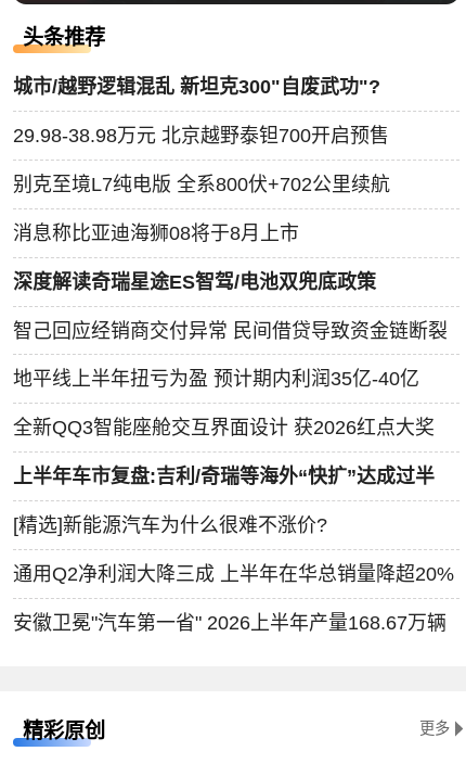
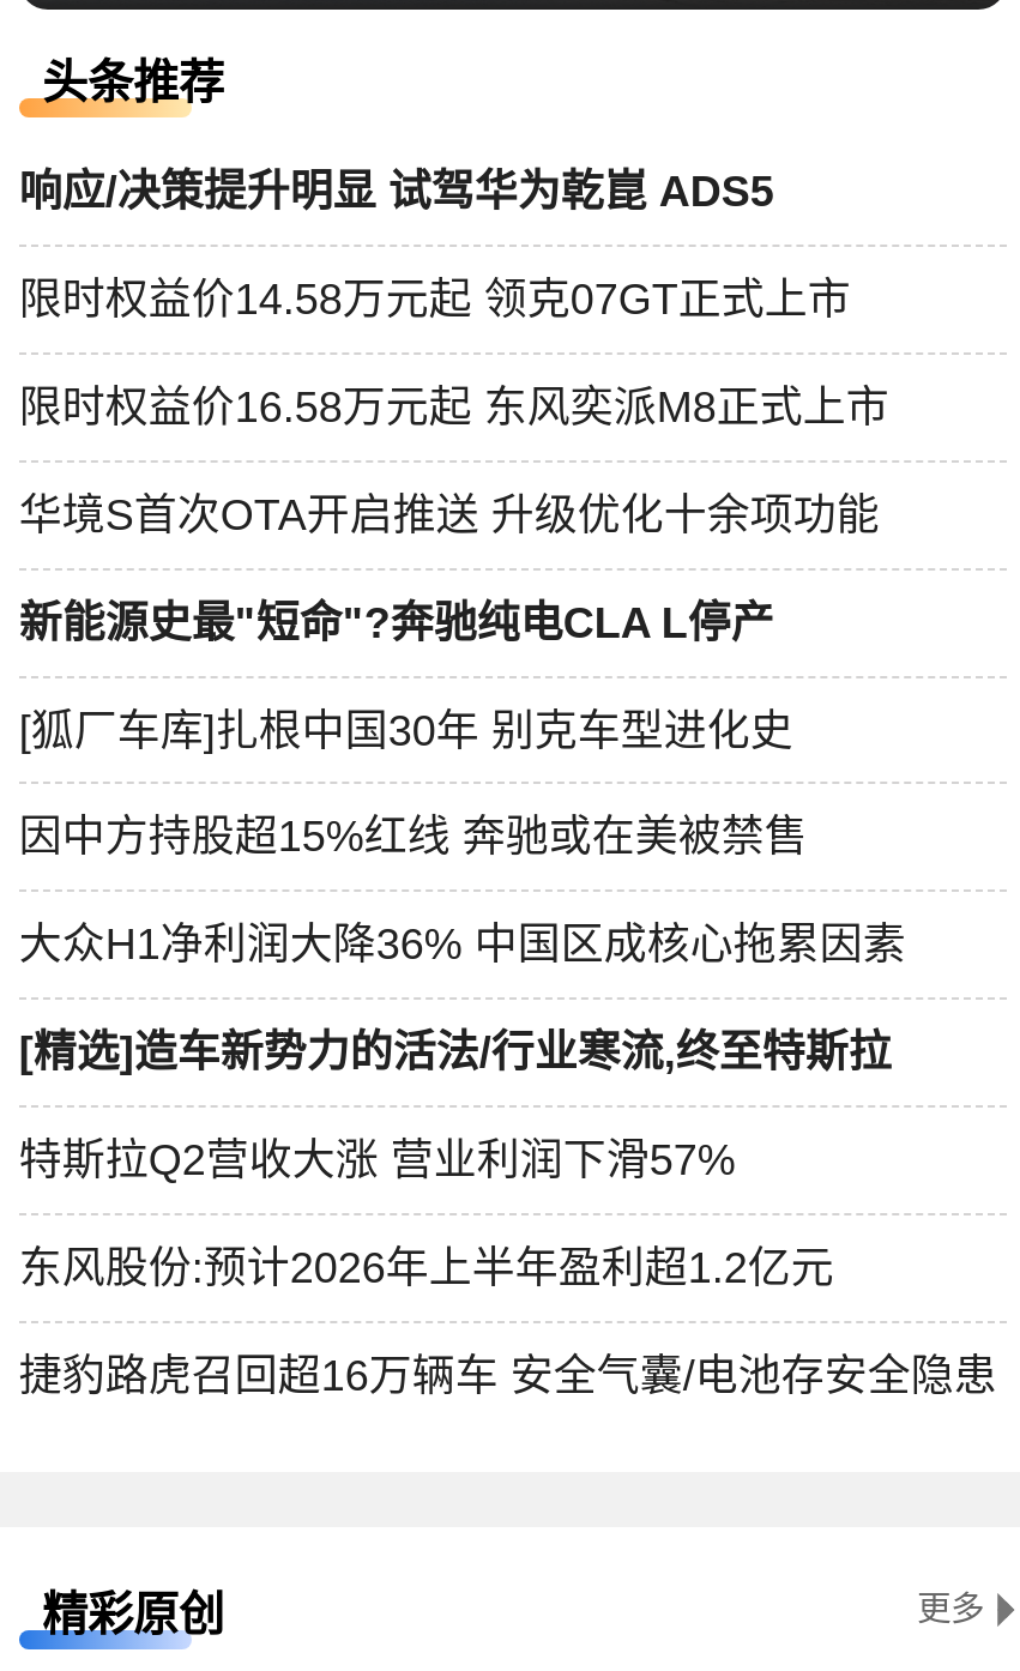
- 城市/越野逻辑混乱 新坦克300"自废武功"?
+ 响应/决策提升明显 试驾华为乾崑 ADS5

- 29.98-38.98万元 北京越野泰钽700开启预售
+ 限时权益价14.58万元起 领克07GT正式上市

- 别克至境L7纯电版 全系800伏+702公里续航
+ 限时权益价16.58万元起 东风奕派M8正式上市

- 消息称比亚迪海狮08将于8月上市
+ 华境S首次OTA开启推送 升级优化十余项功能

- 深度解读奇瑞星途ES智驾/电池双兜底政策
+ 新能源史最"短命"?奔驰纯电CLA L停产

- 智己回应经销商交付异常 民间借贷导致资金链断裂
+ [狐厂车库]扎根中国30年 别克车型进化史

- 地平线上半年扭亏为盈 预计期内利润35亿-40亿
+ 因中方持股超15%红线 奔驰或在美被禁售

- 全新QQ3智能座舱交互界面设计 获2026红点大奖
+ 大众H1净利润大降36% 中国区成核心拖累因素

- 上半年车市复盘:吉利/奇瑞等海外“快扩”达成过半
+ [精选]造车新势力的活法/行业寒流,终至特斯拉

- [精选]新能源汽车为什么很难不涨价?
+ 特斯拉Q2营收大涨 营业利润下滑57%

- 通用Q2净利润大降三成 上半年在华总销量降超20%
+ 东风股份:预计2026年上半年盈利超1.2亿元

- 安徽卫冕"汽车第一省" 2026上半年产量168.67万辆
+ 捷豹路虎召回超16万辆车 安全气囊/电池存安全隐患
